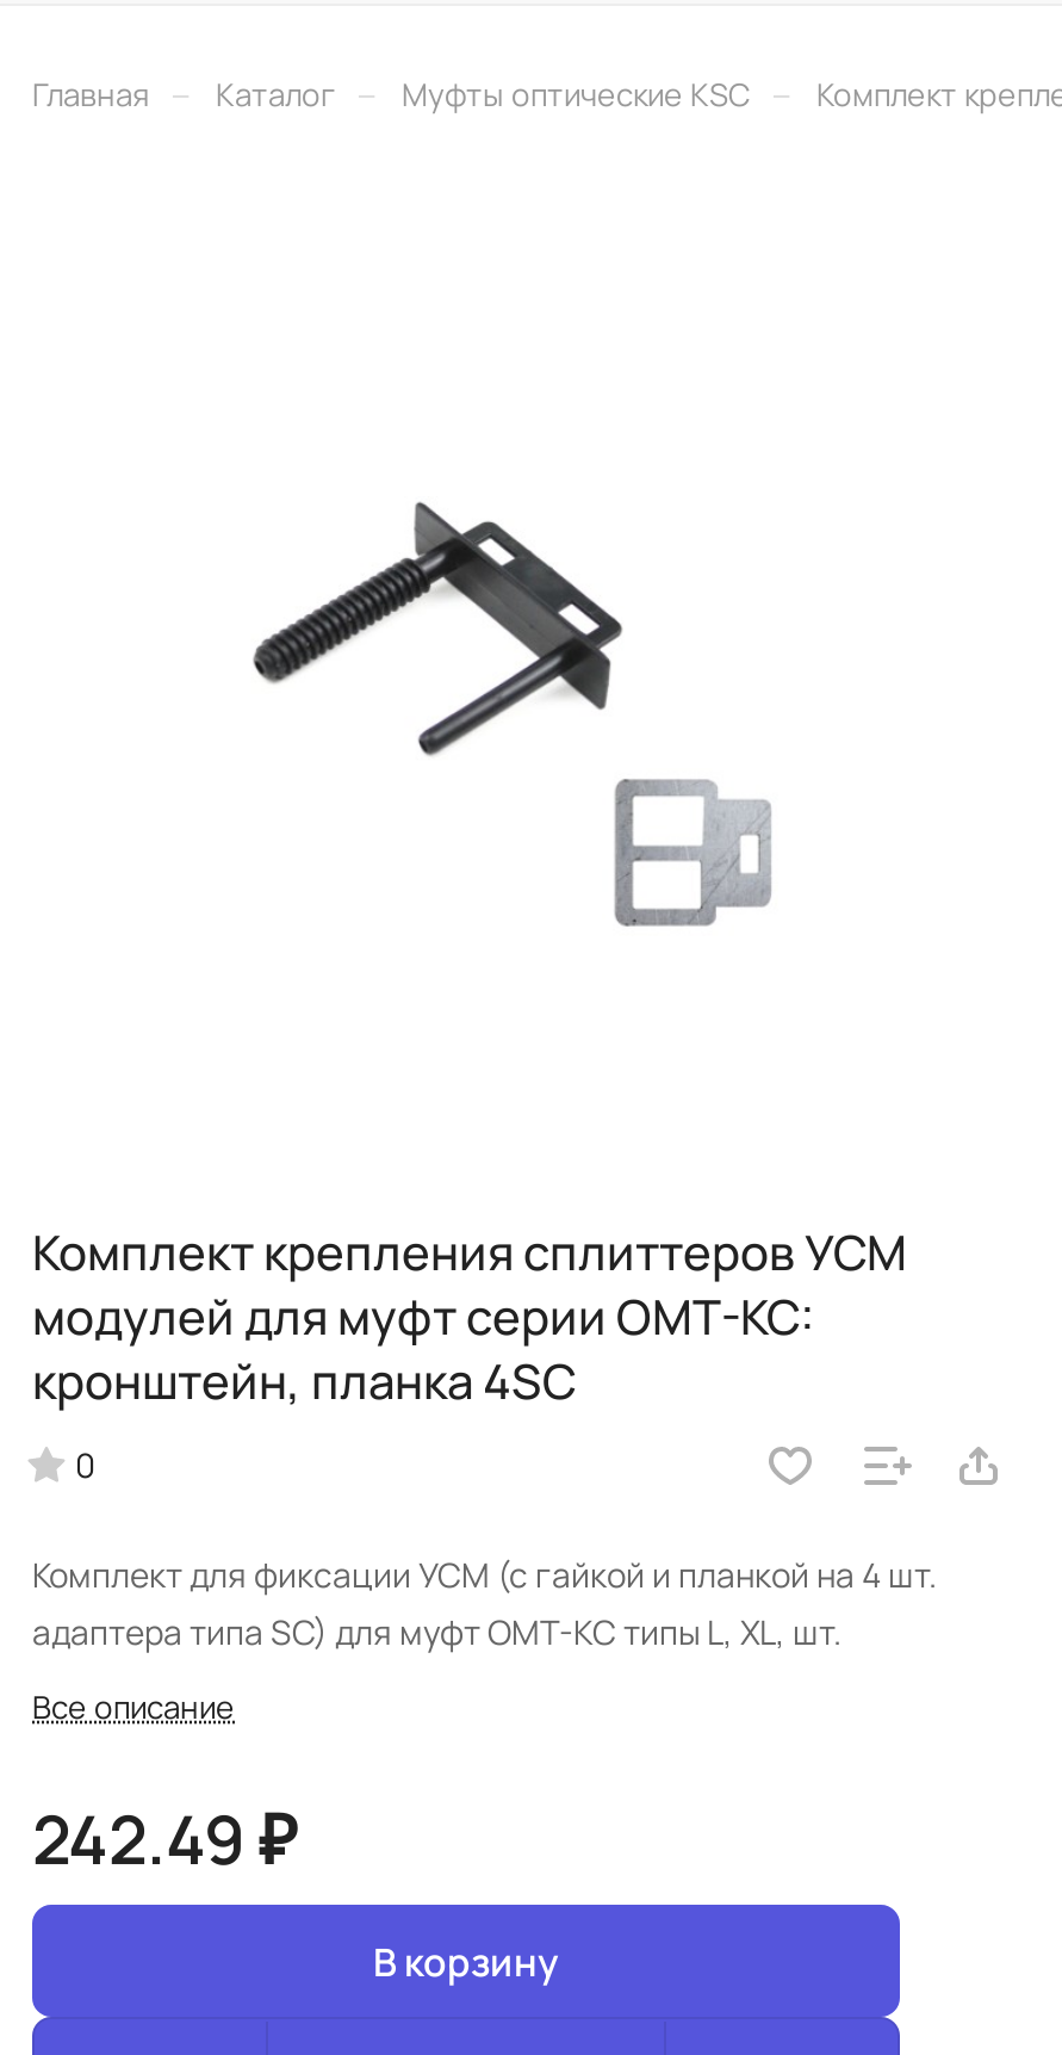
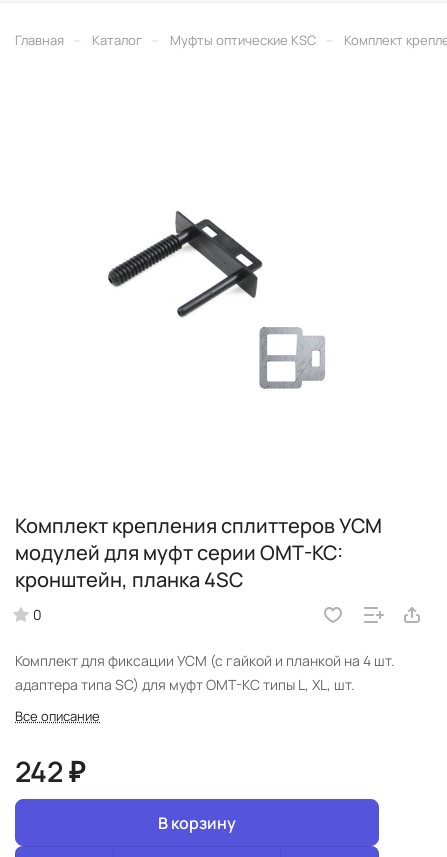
- 242.49 ₽
+ 242 ₽
